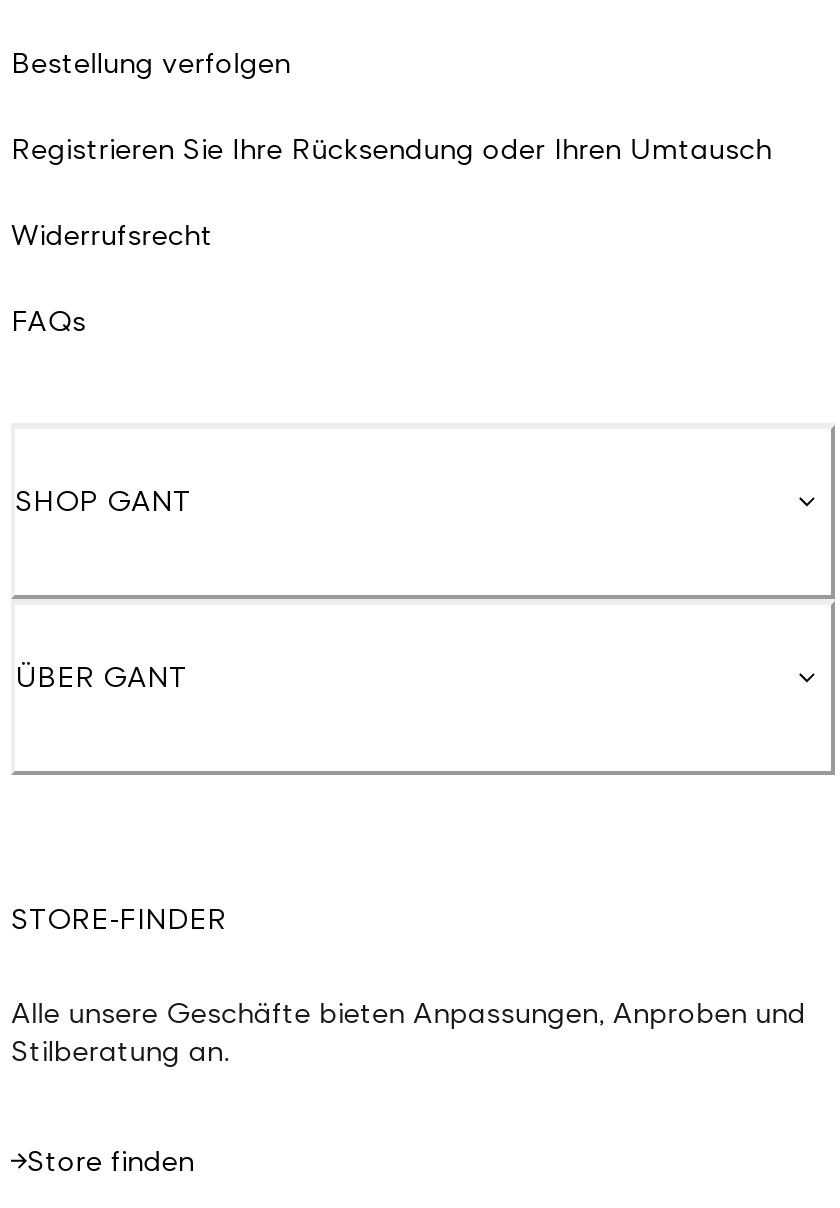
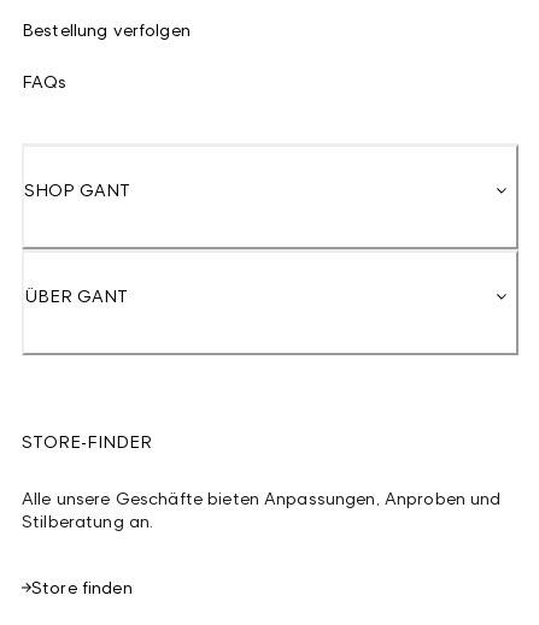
- Registrieren Sie Ihre Rücksendung oder Ihren Umtausch
- Widerrufsrecht
